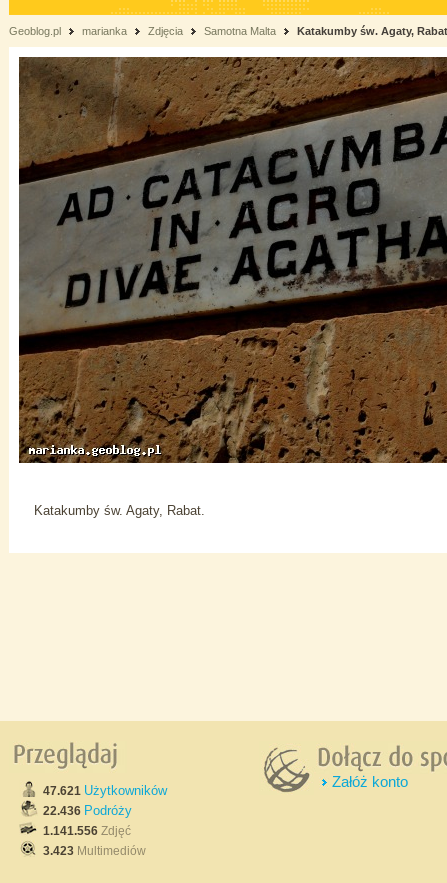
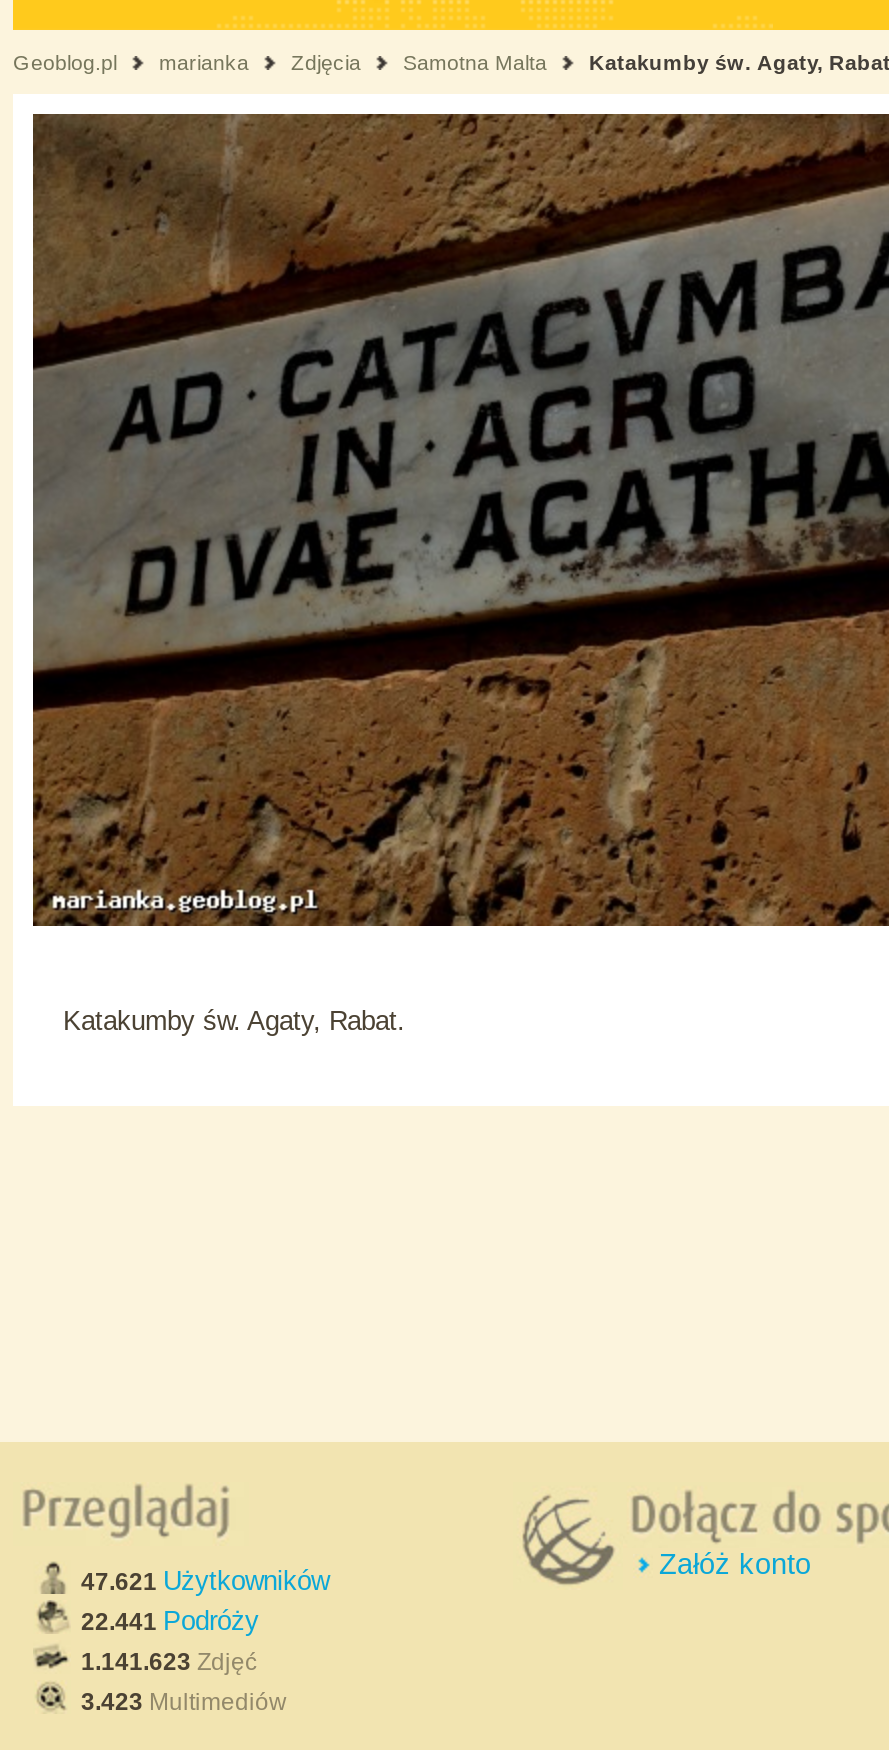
- 22.436 Podróży
+ 22.441 Podróży

- 1.141.556 Zdjęć
+ 1.141.623 Zdjęć
